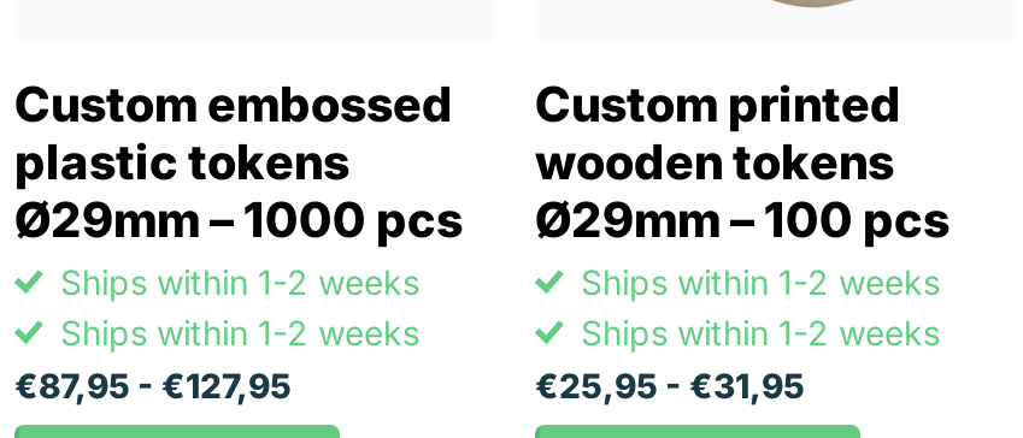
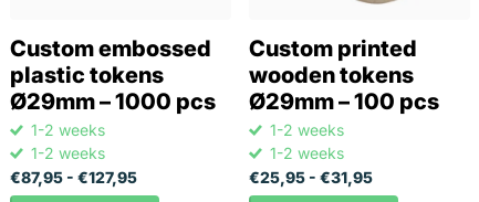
- Ships within 1-2 weeks
- Ships within 1-2 weeks
+ 1-2 weeks
+ 1-2 weeks

- Ships within 1-2 weeks
- Ships within 1-2 weeks
+ 1-2 weeks
+ 1-2 weeks
